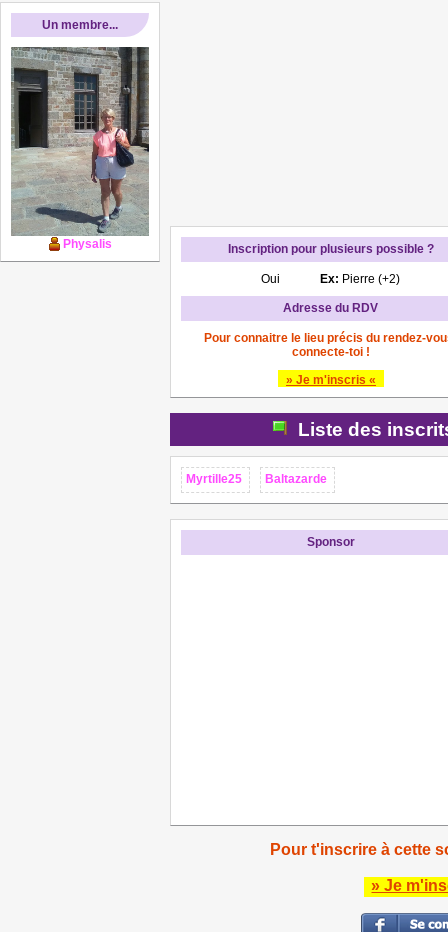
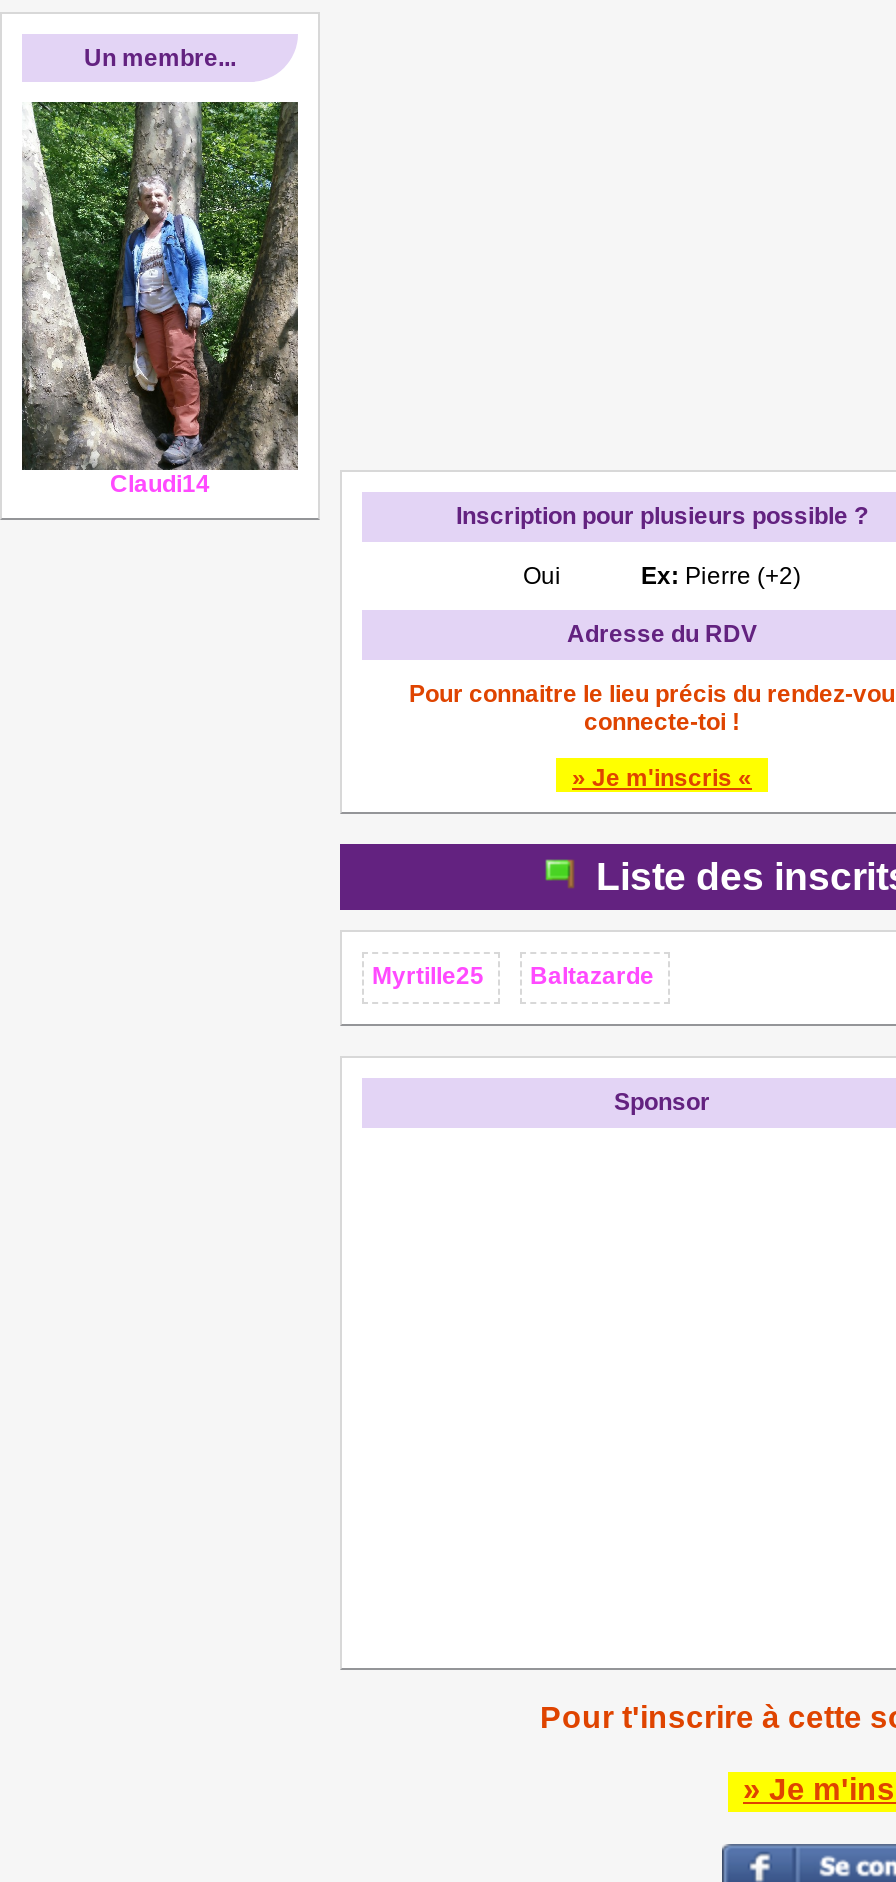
- [image]
- Physalis
+ [image]
+ Claudi14
